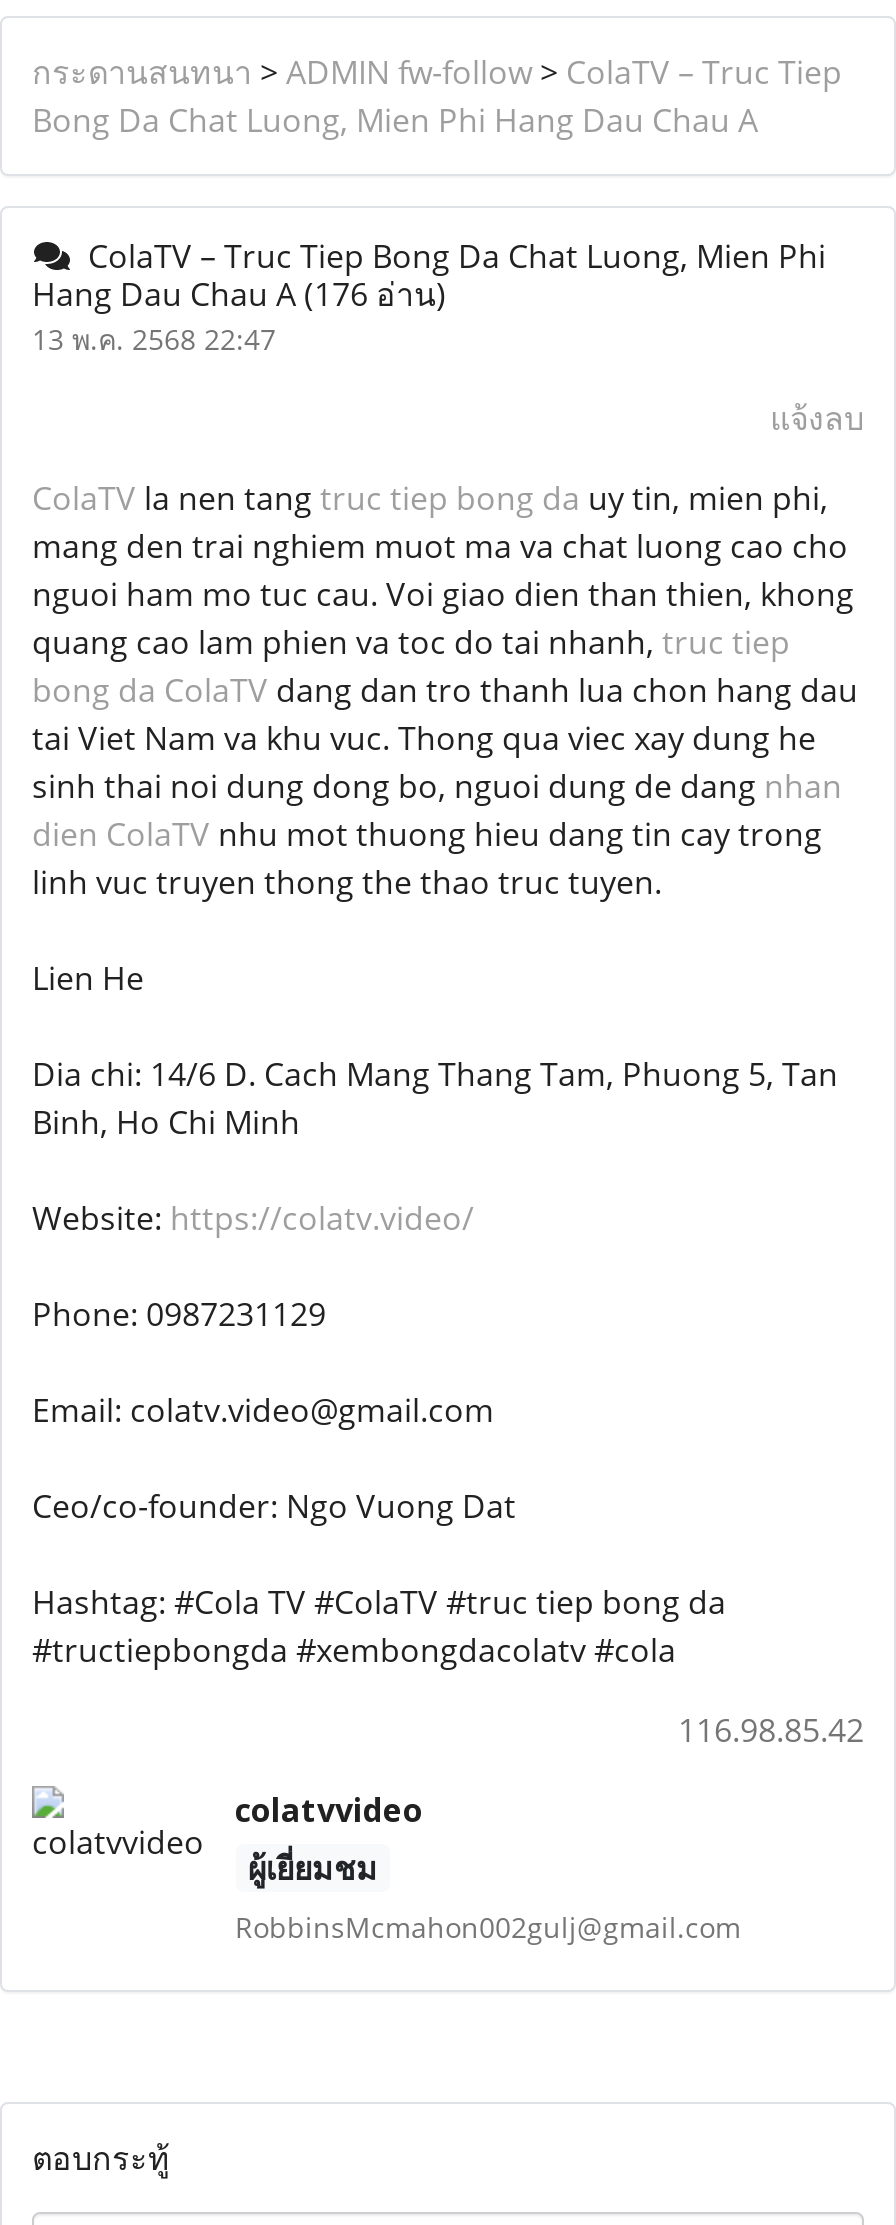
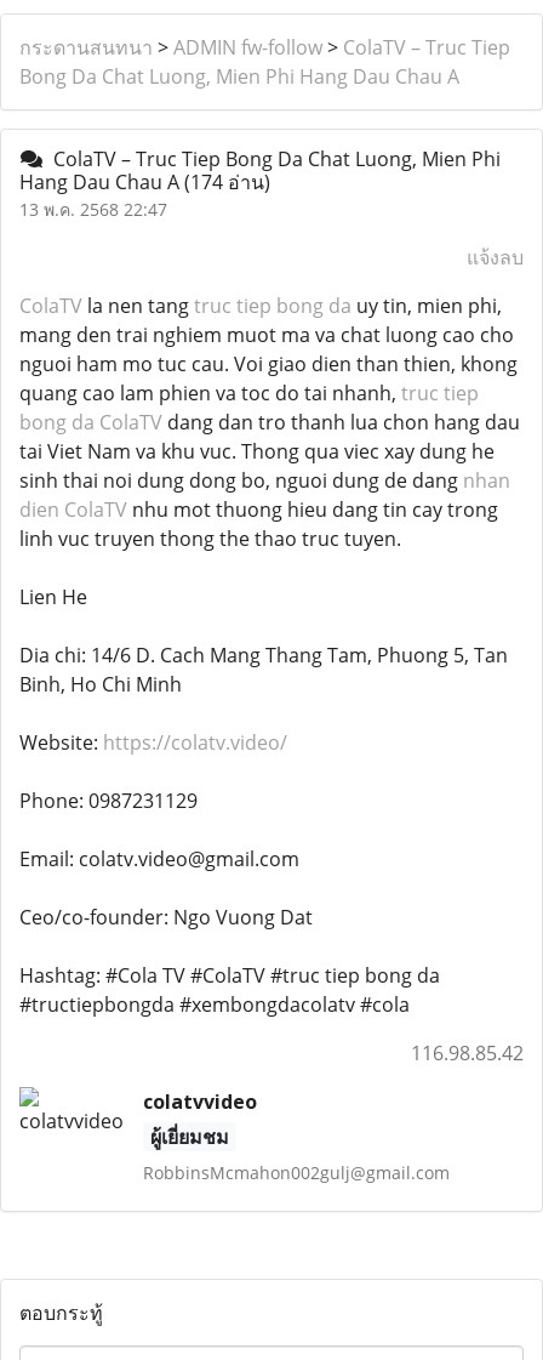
- Hang Dau Chau A (176 อ่าน)
+ Hang Dau Chau A (174 อ่าน)
